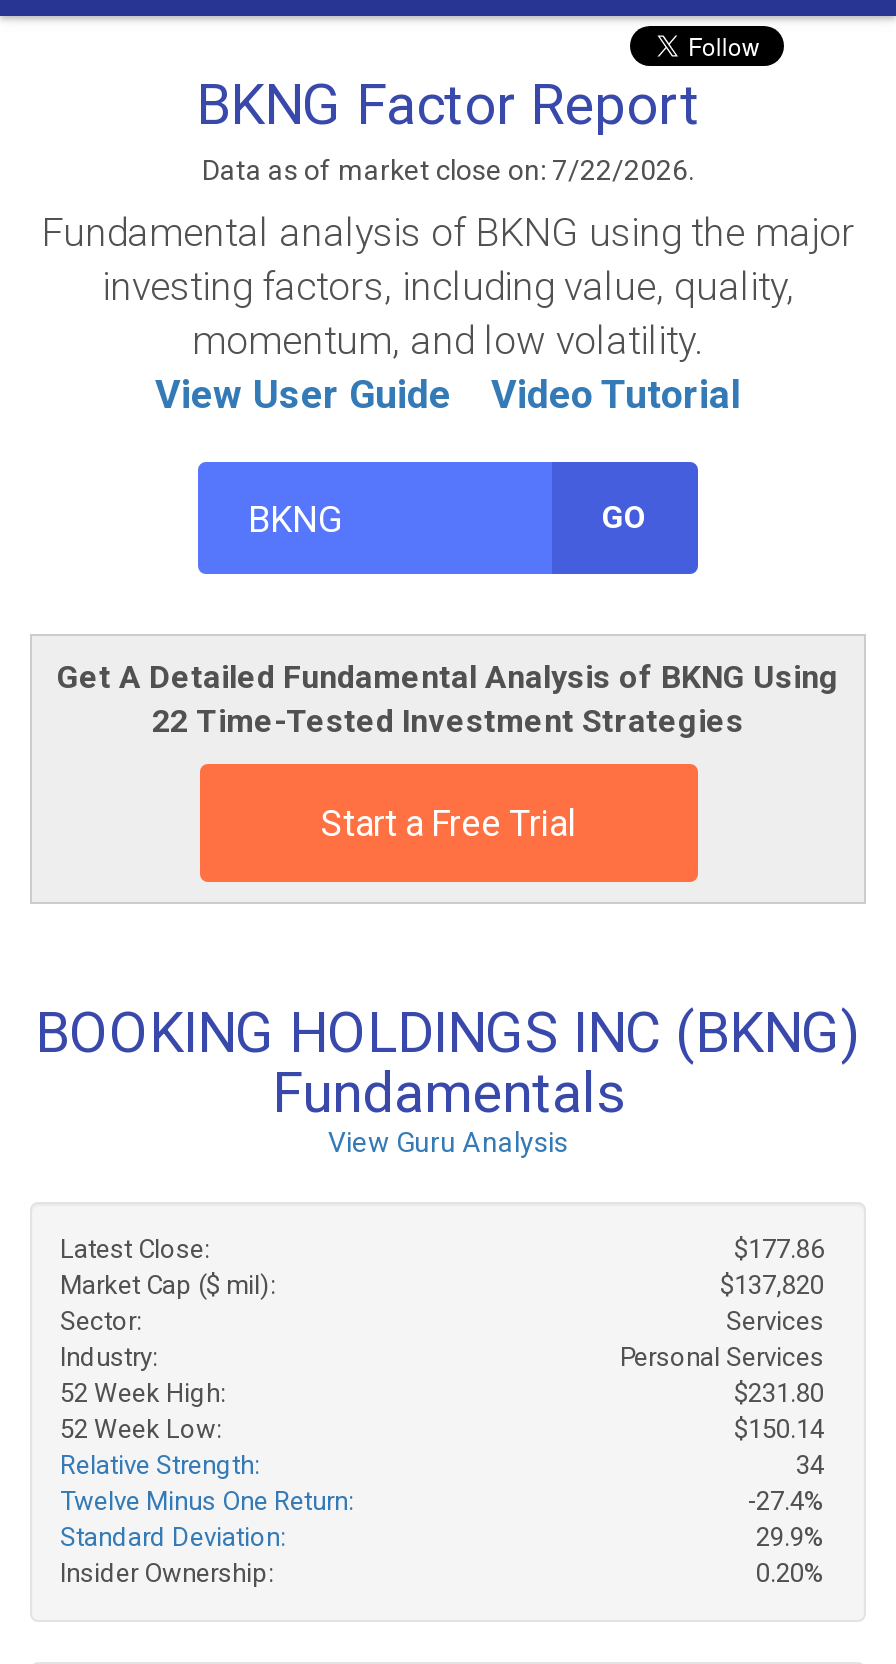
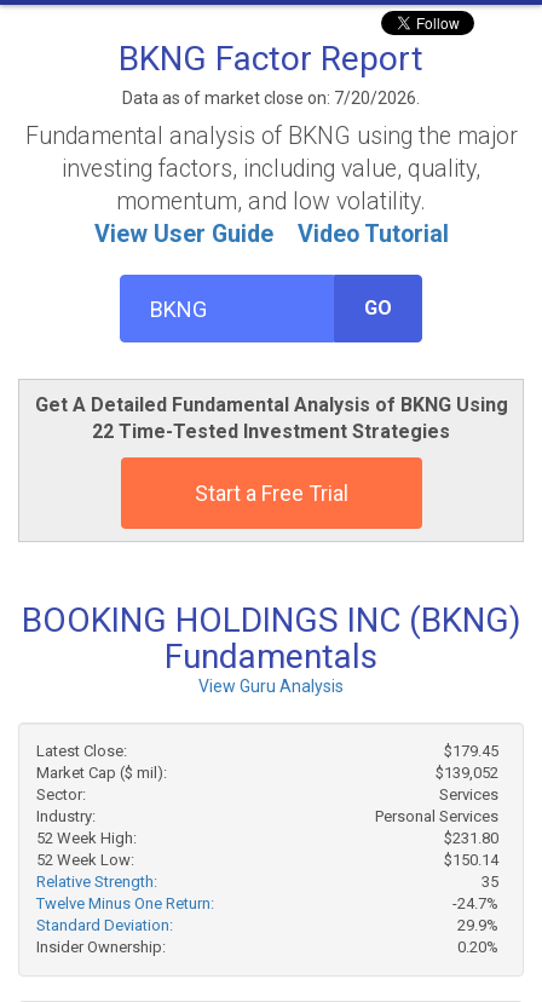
- Data as of market close on: 7/22/2026.
+ Data as of market close on: 7/20/2026.

- $177.86
+ $179.45

- $137,820
+ $139,052

- 34
+ 35

- -27.4%
+ -24.7%
